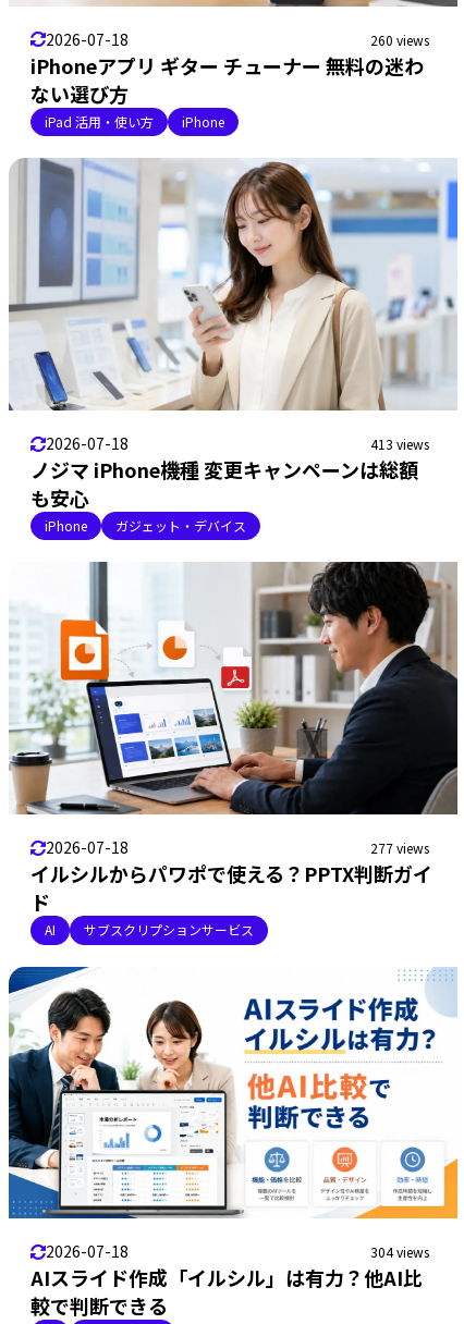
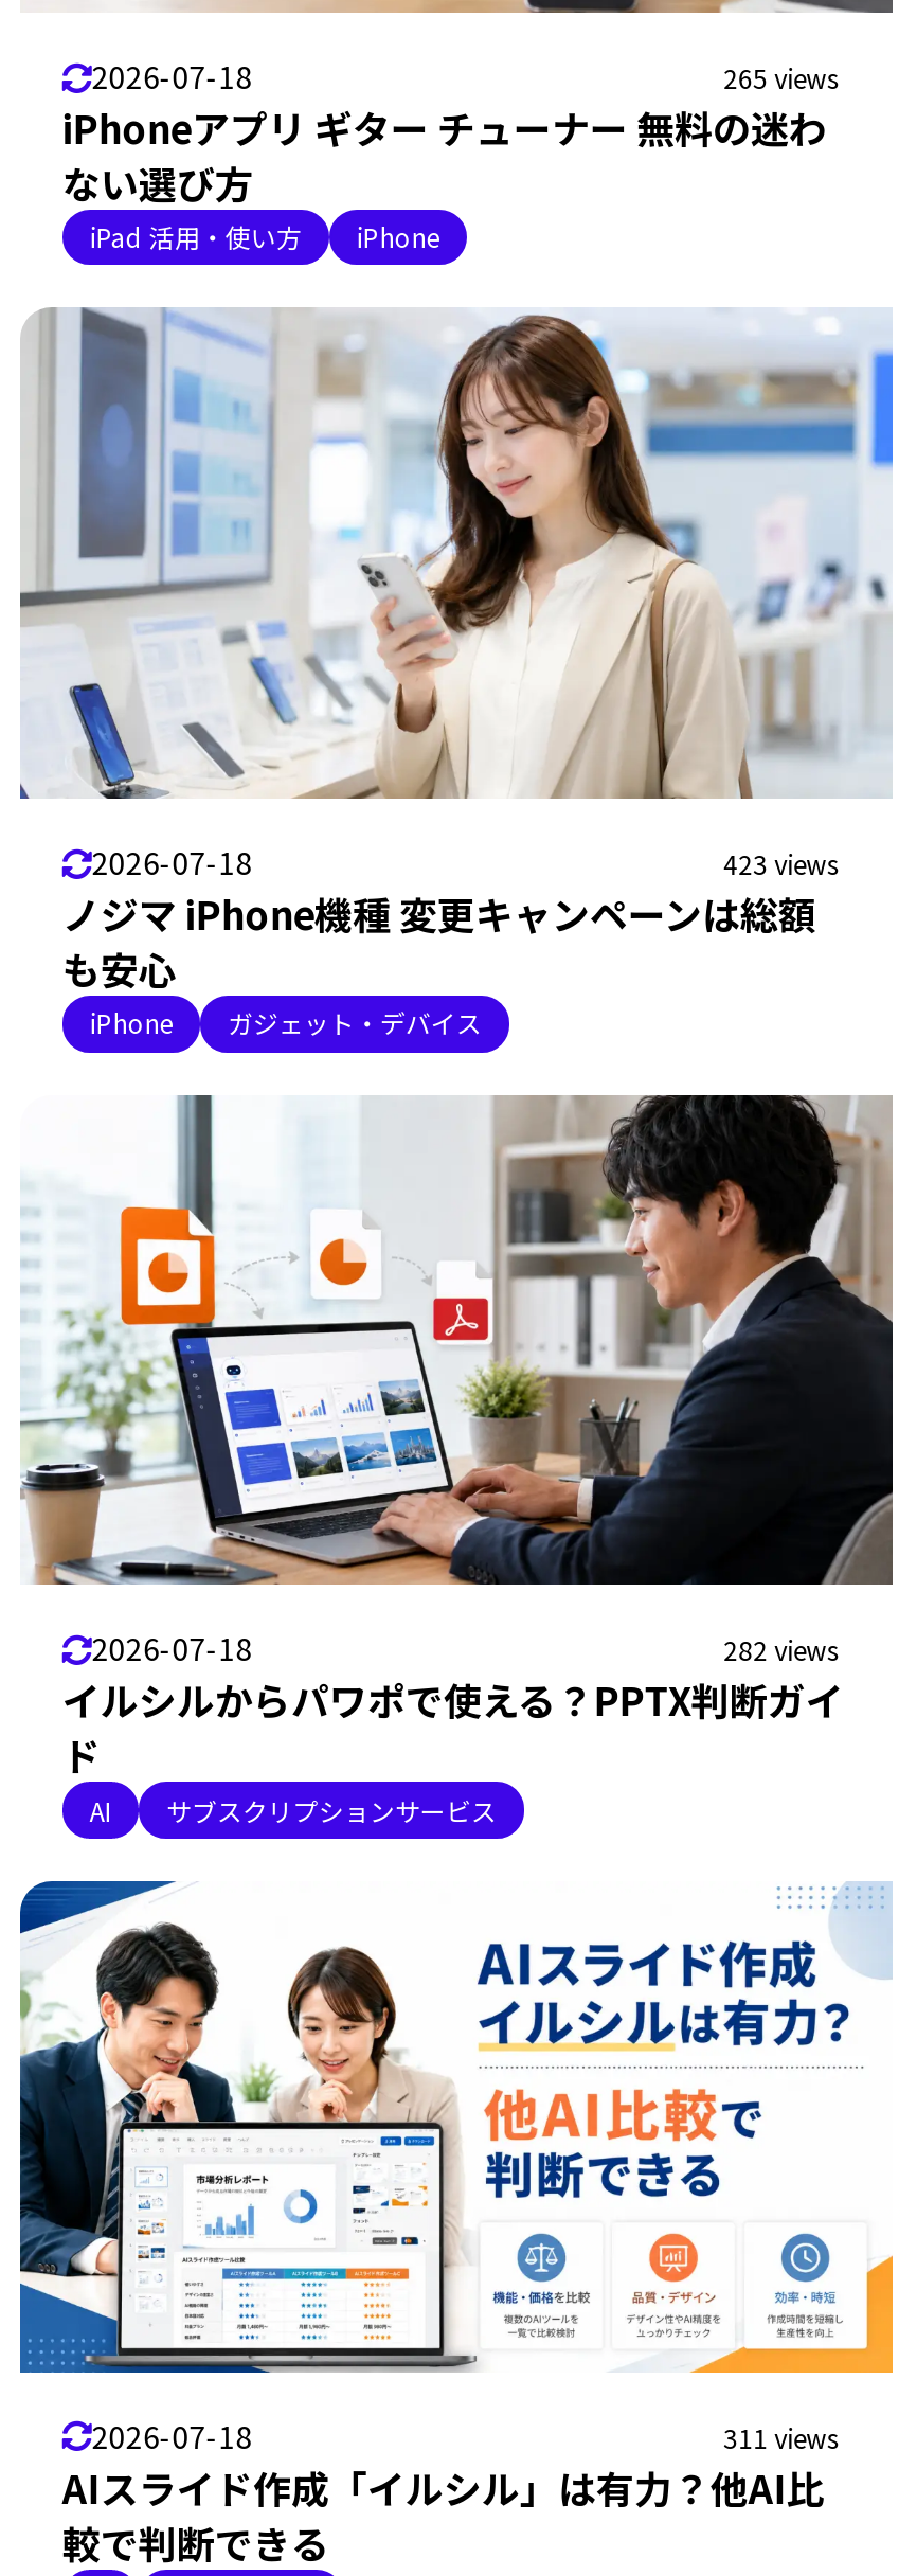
- 260 views
+ 265 views

- 413 views
+ 423 views

- 277 views
+ 282 views

- 304 views
+ 311 views
